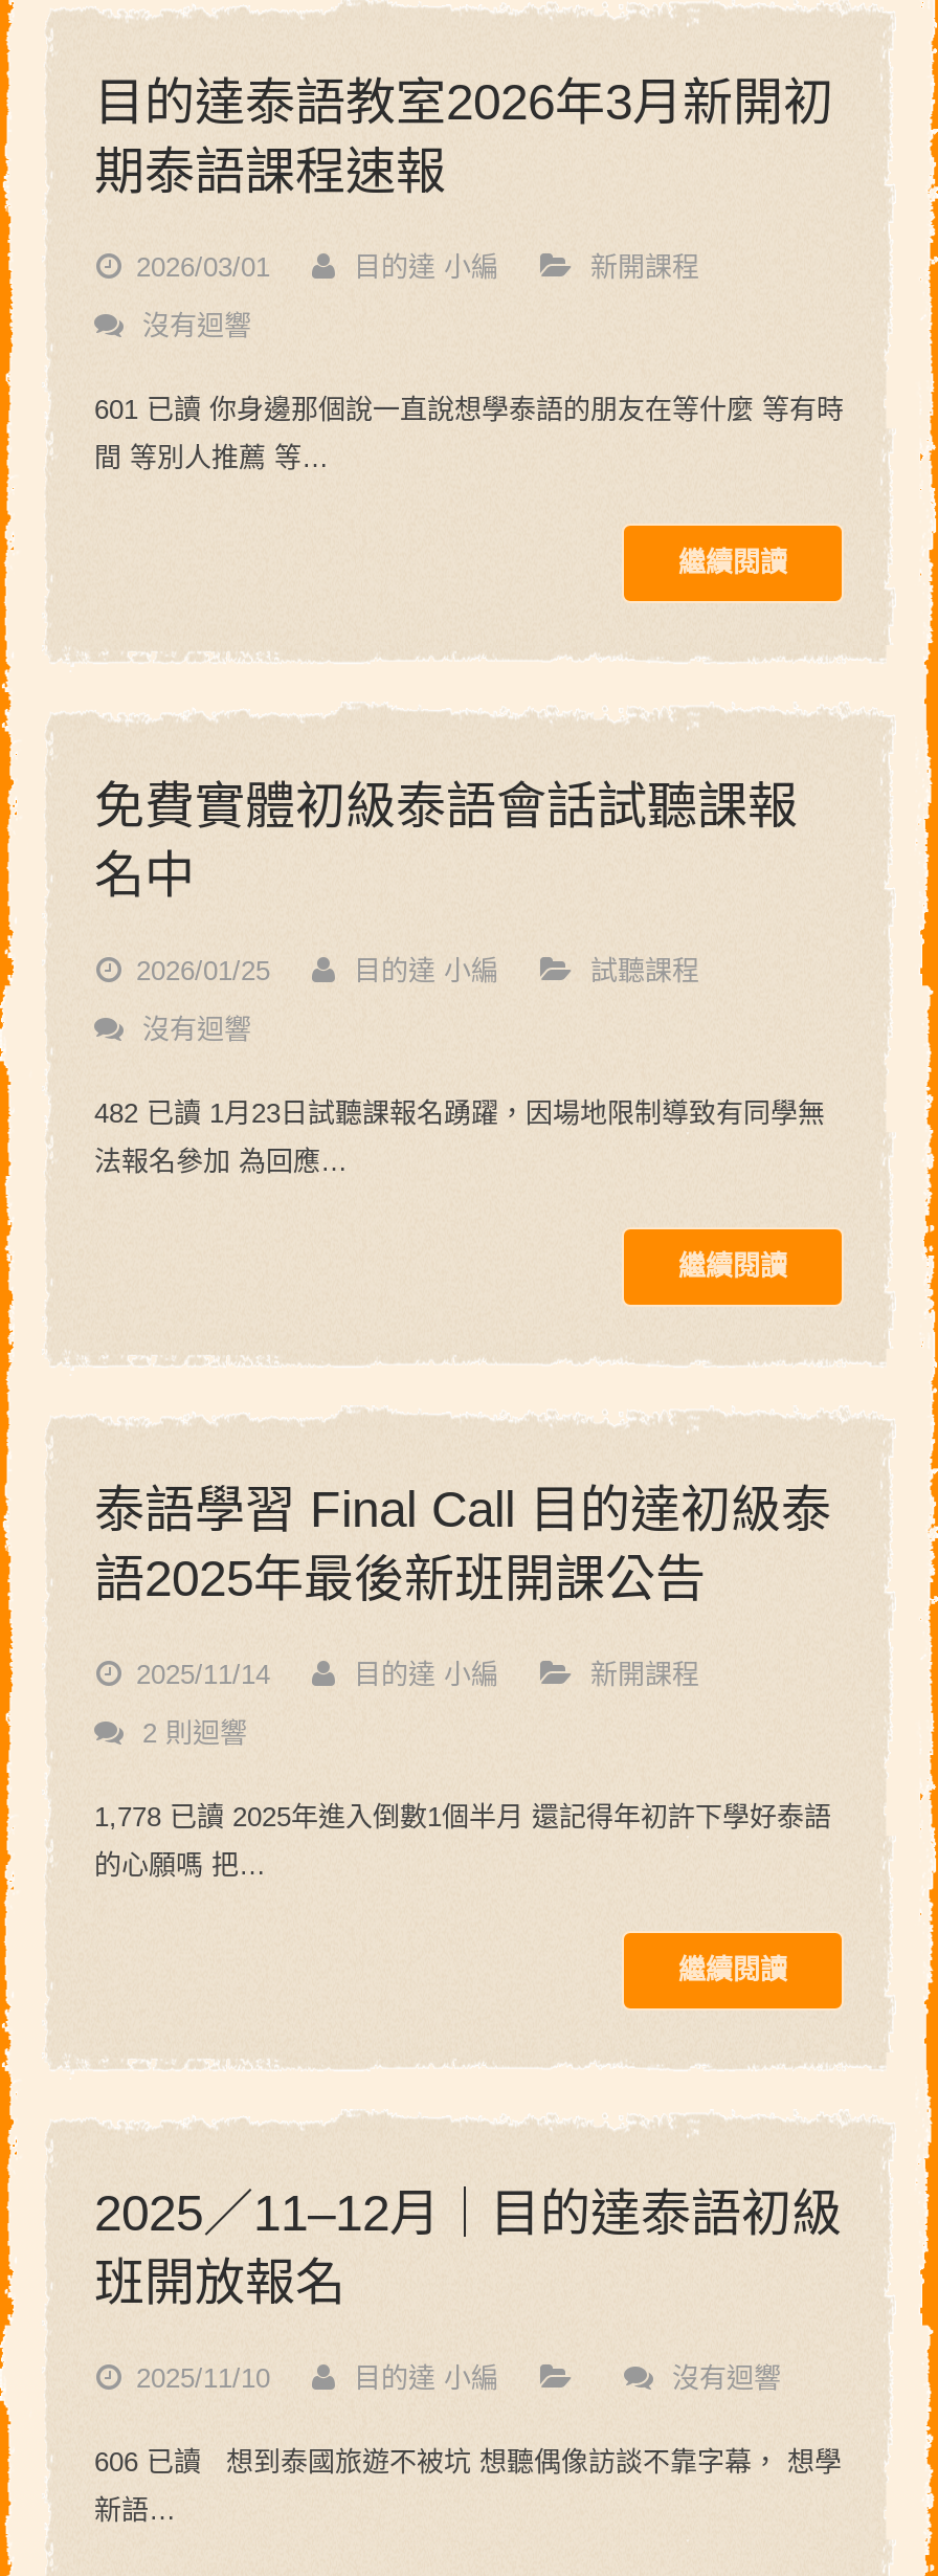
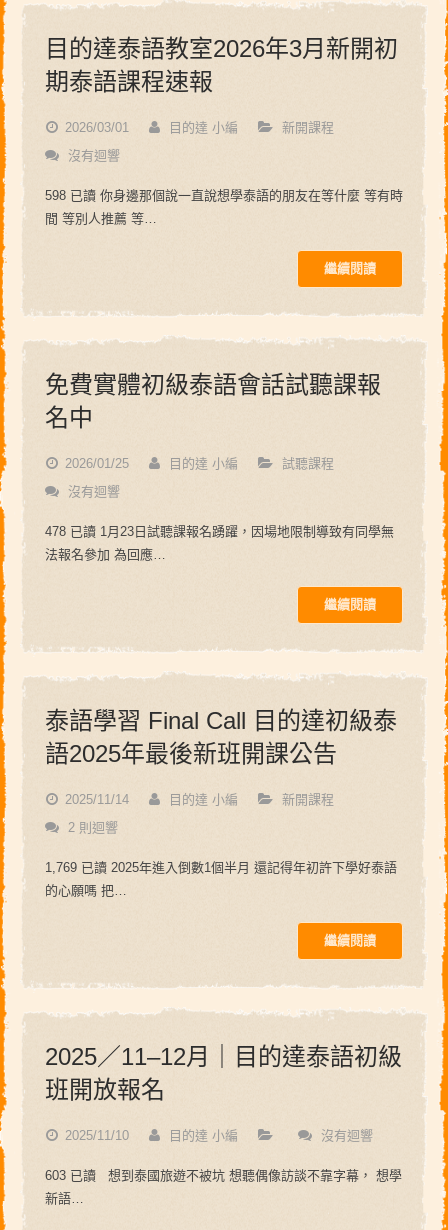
- 601 已讀 你身邊那個說一直說想學泰語的朋友在等什麼 等有時
+ 598 已讀 你身邊那個說一直說想學泰語的朋友在等什麼 等有時

- 482 已讀 1月23日試聽課報名踴躍，因場地限制導致有同學無
+ 478 已讀 1月23日試聽課報名踴躍，因場地限制導致有同學無

- 1,778 已讀 2025年進入倒數1個半月 還記得年初許下學好泰語
+ 1,769 已讀 2025年進入倒數1個半月 還記得年初許下學好泰語

- 606 已讀 想到泰國旅遊不被坑 想聽偶像訪談不靠字幕， 想學
+ 603 已讀 想到泰國旅遊不被坑 想聽偶像訪談不靠字幕， 想學
